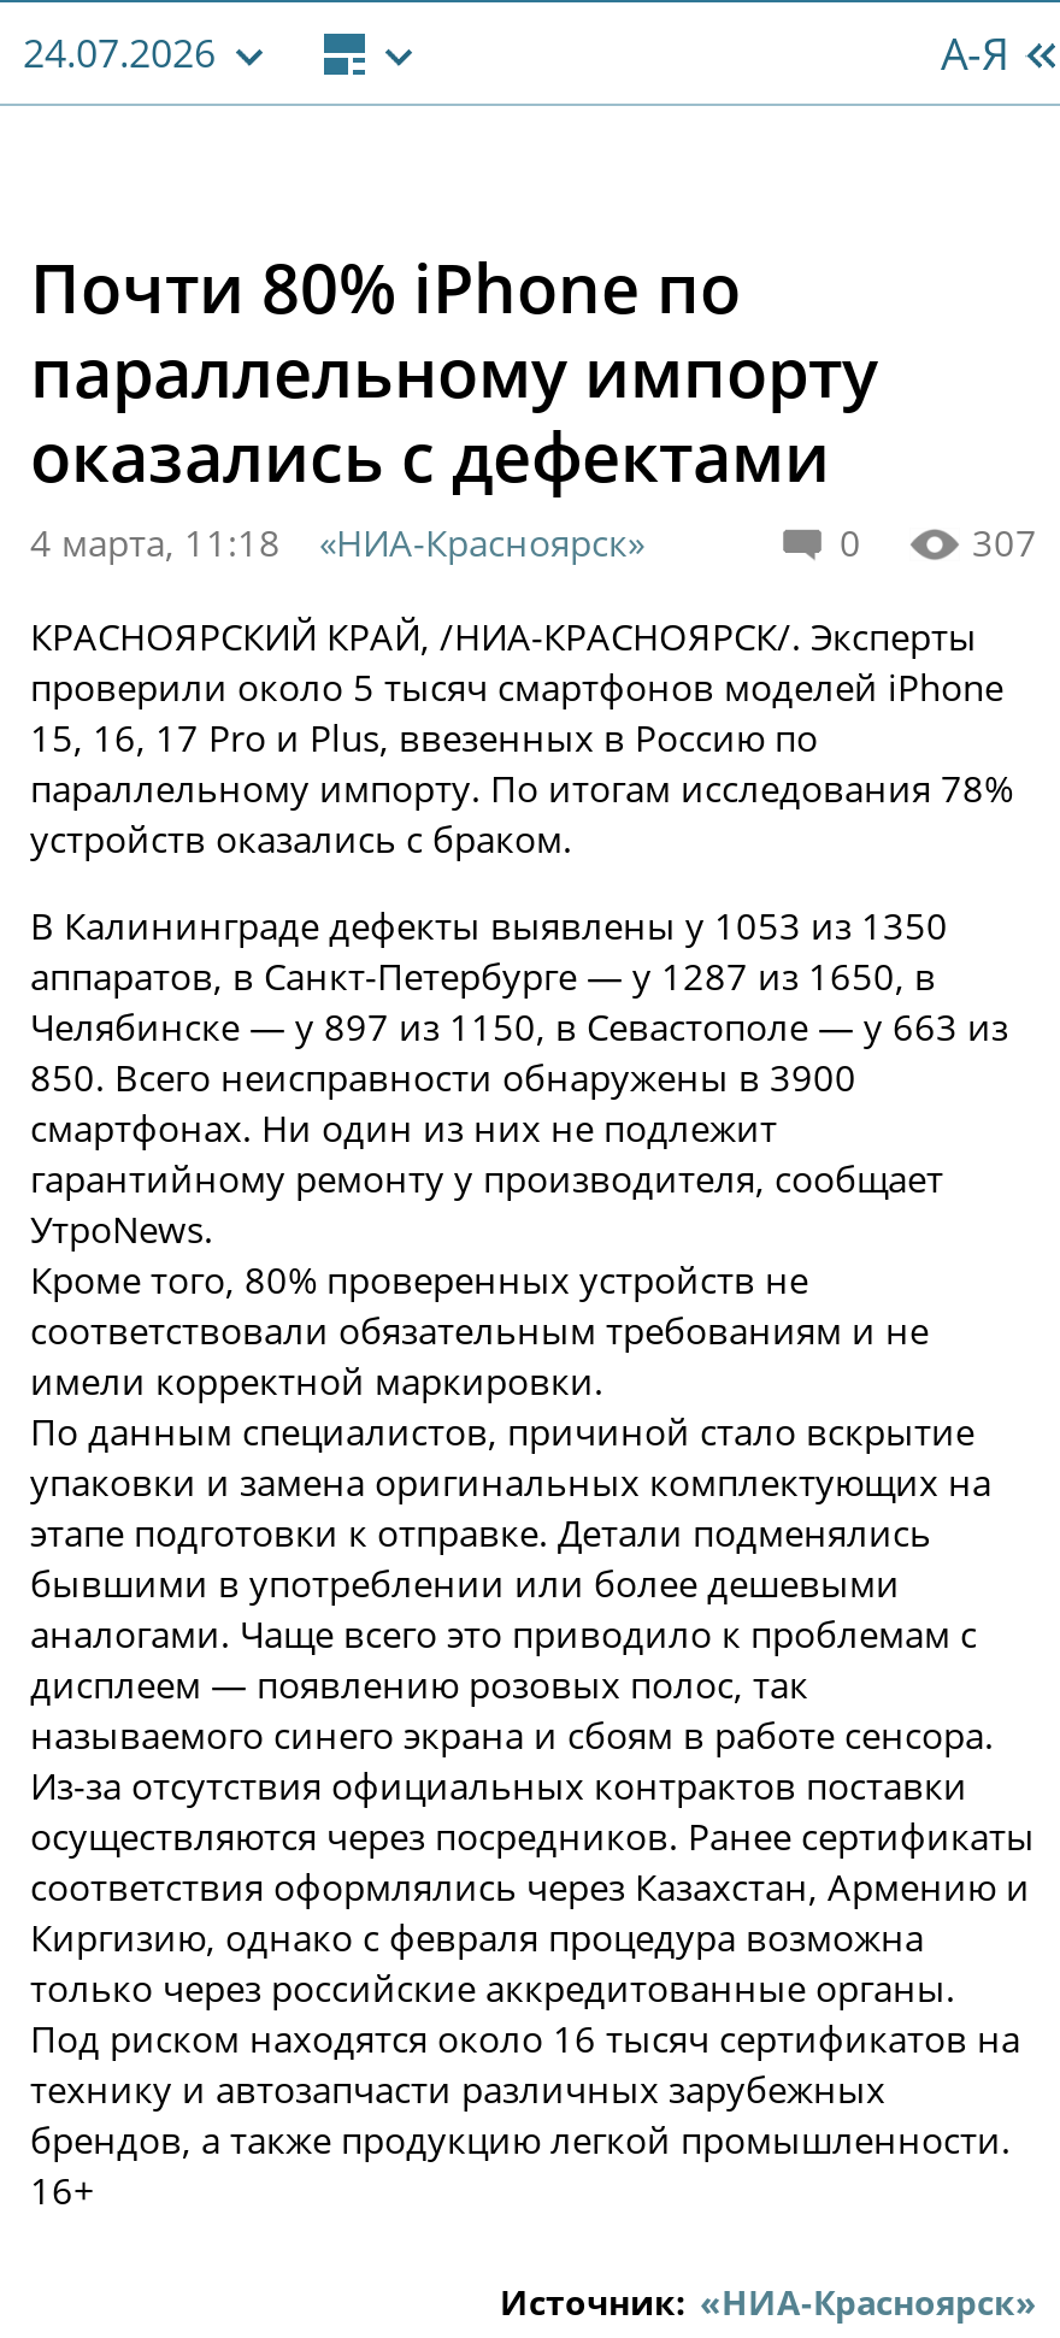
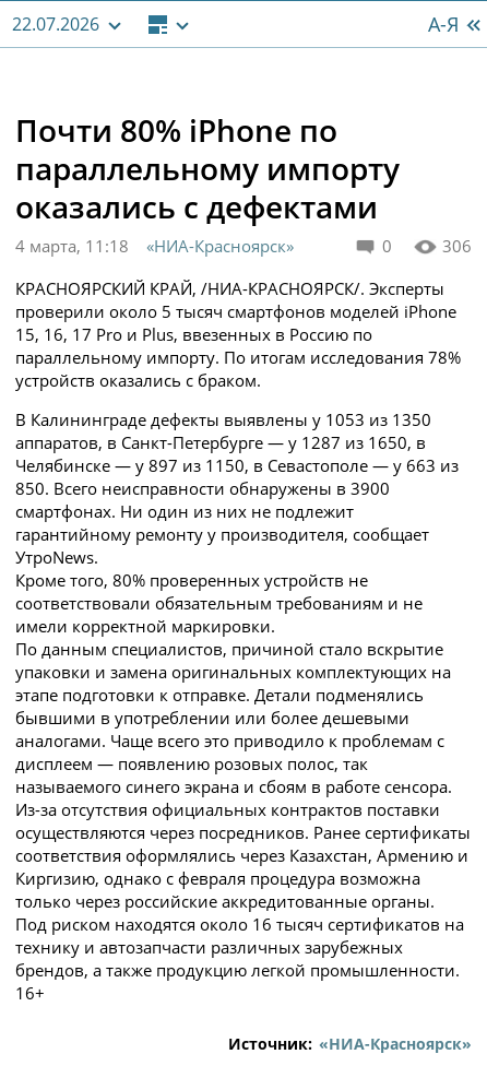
- 24.07.2026
+ 22.07.2026

- 307
+ 306
